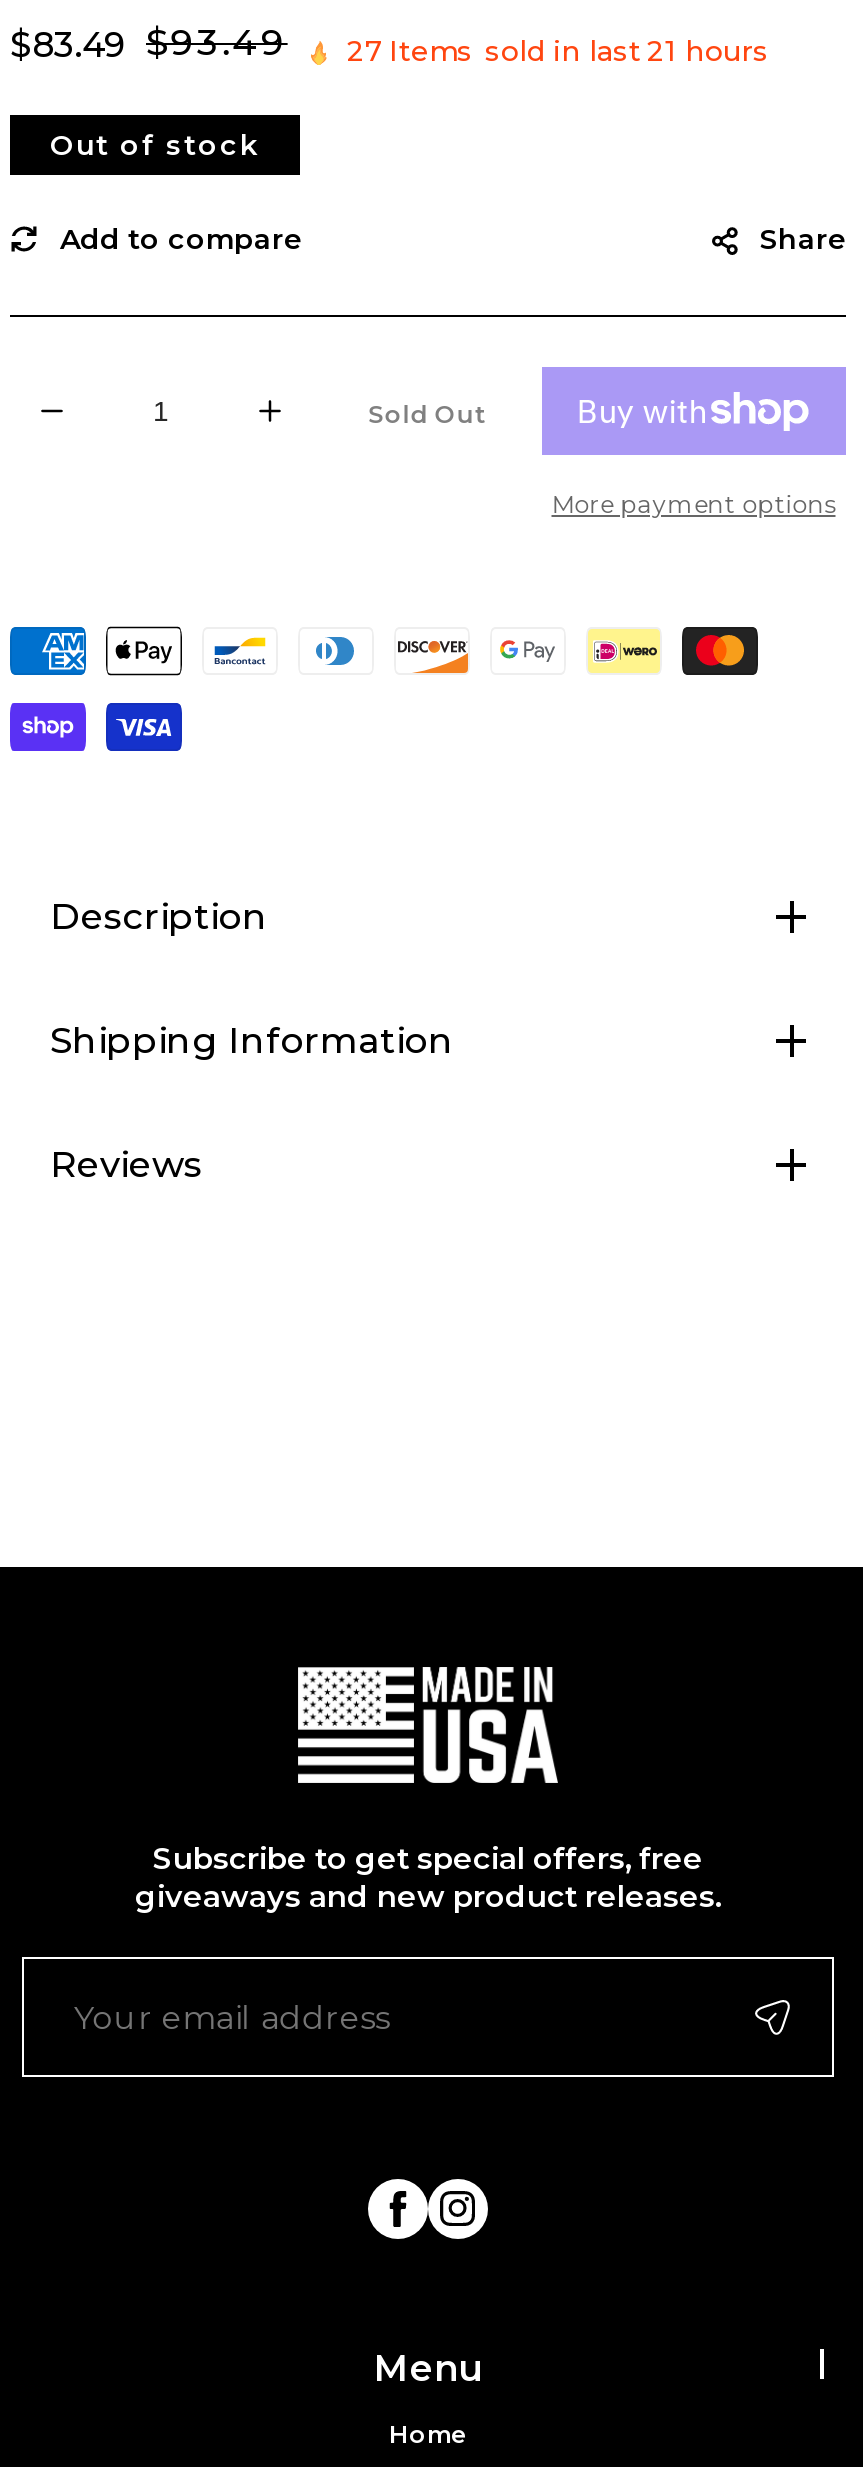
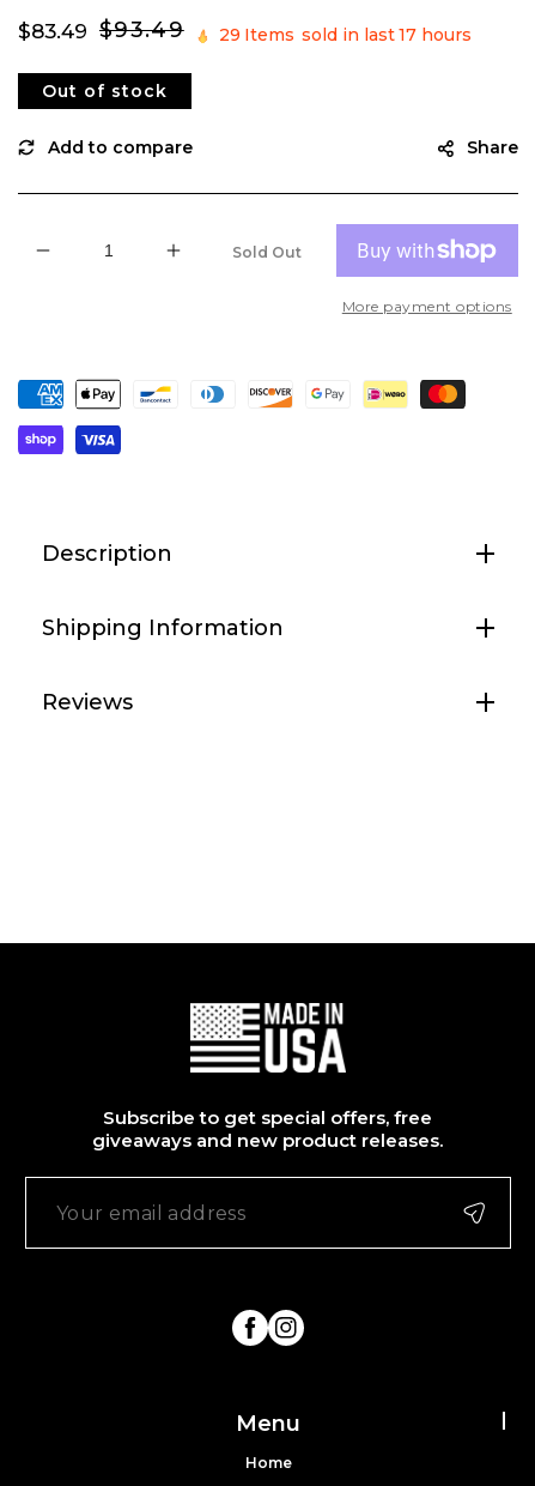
- 27 Items sold in last 21 hours
+ 29 Items sold in last 17 hours
